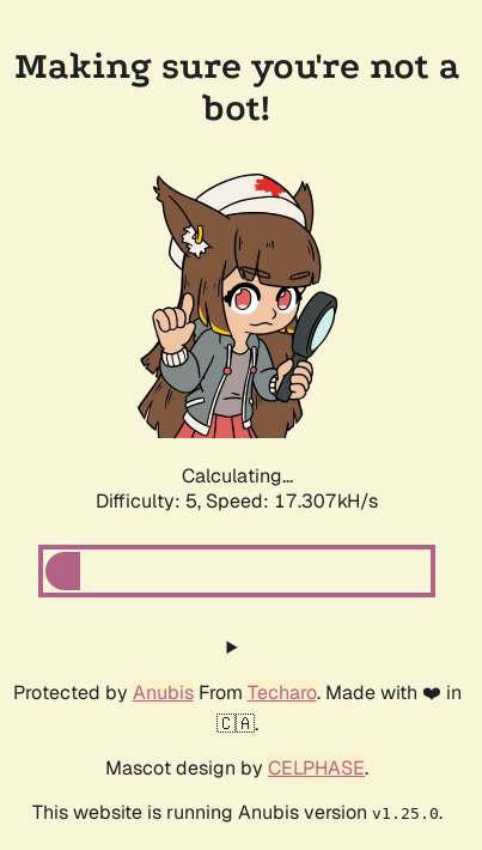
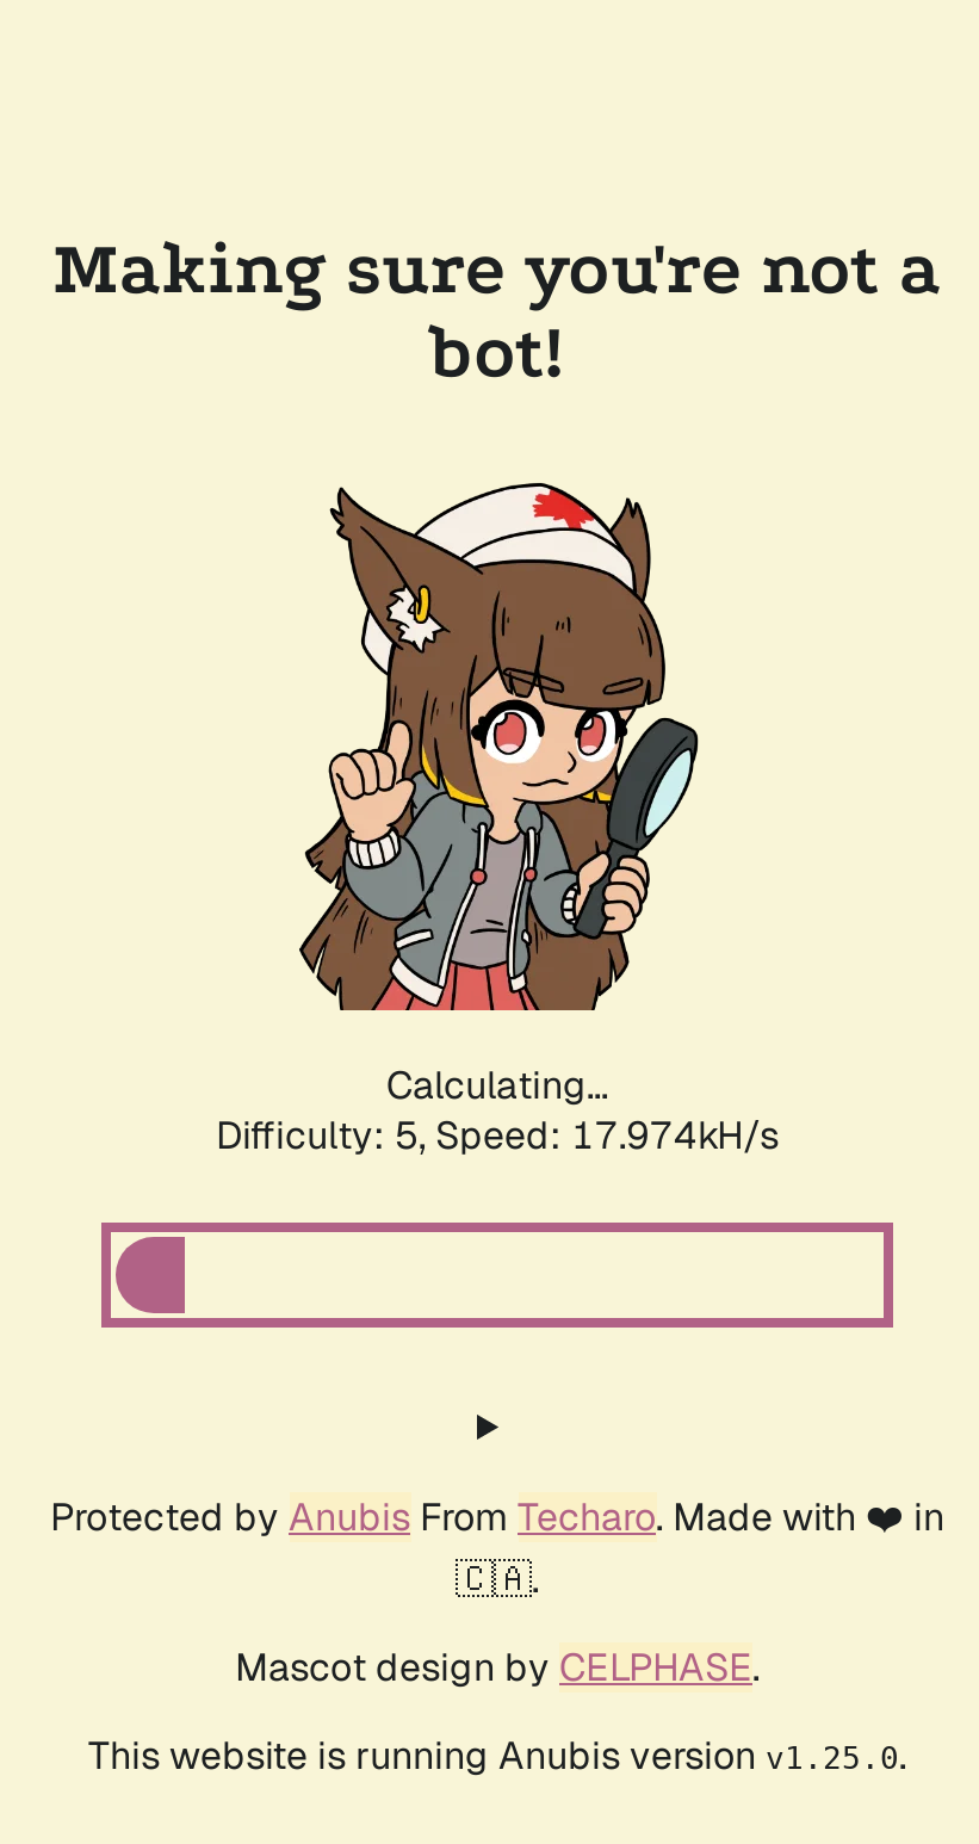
- Difficulty: 5, Speed: 17.307kH/s
+ Difficulty: 5, Speed: 17.974kH/s
